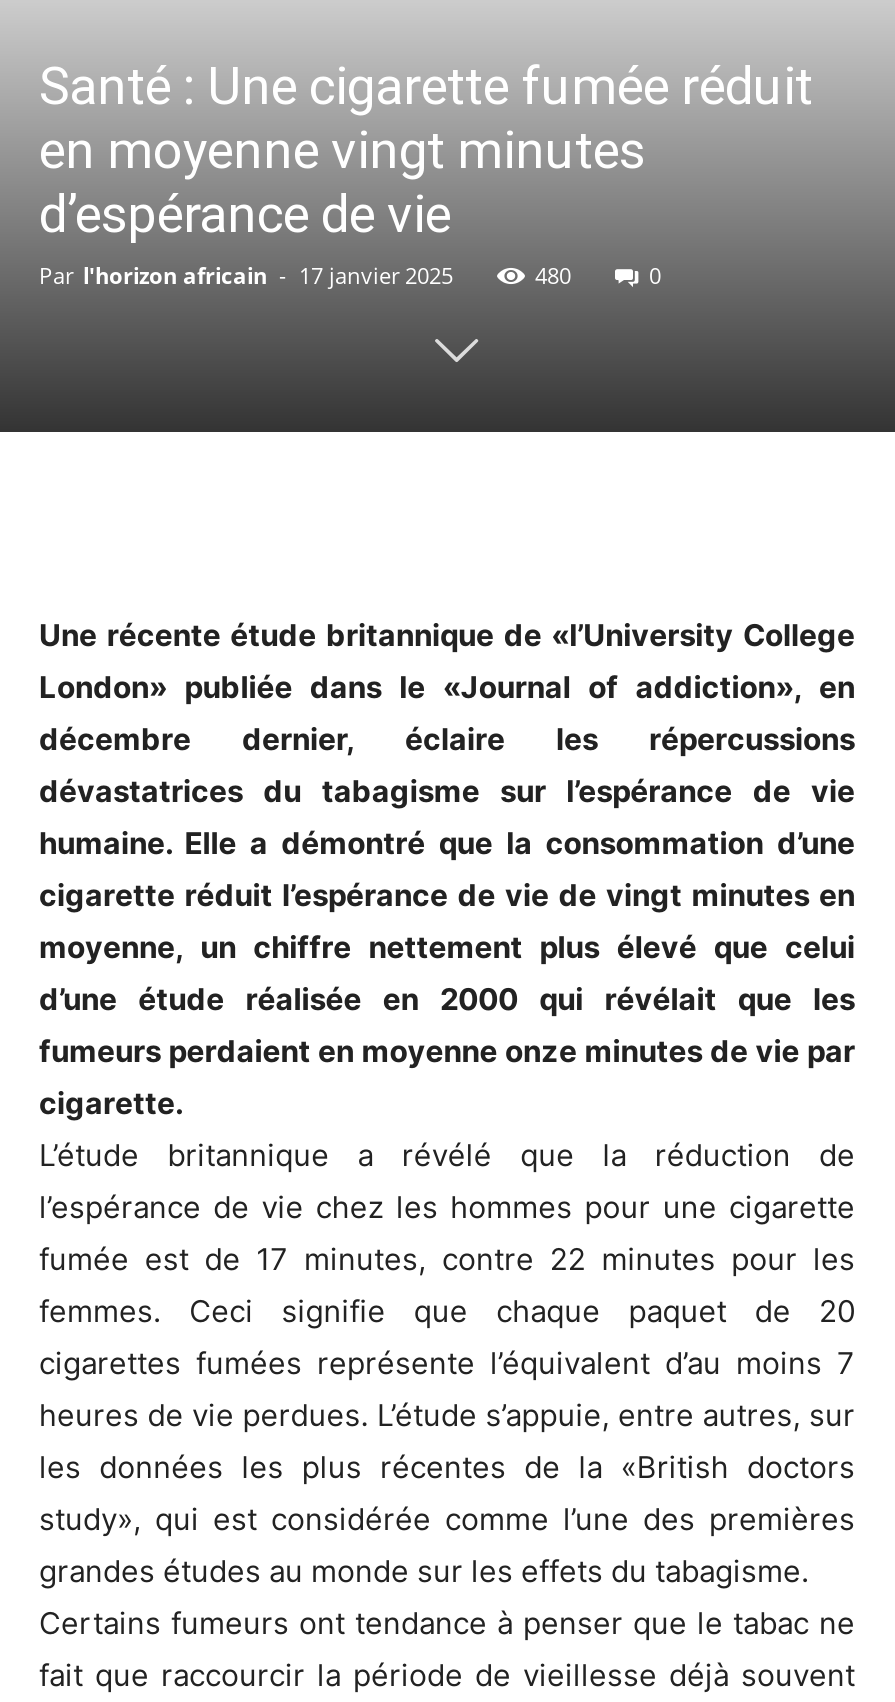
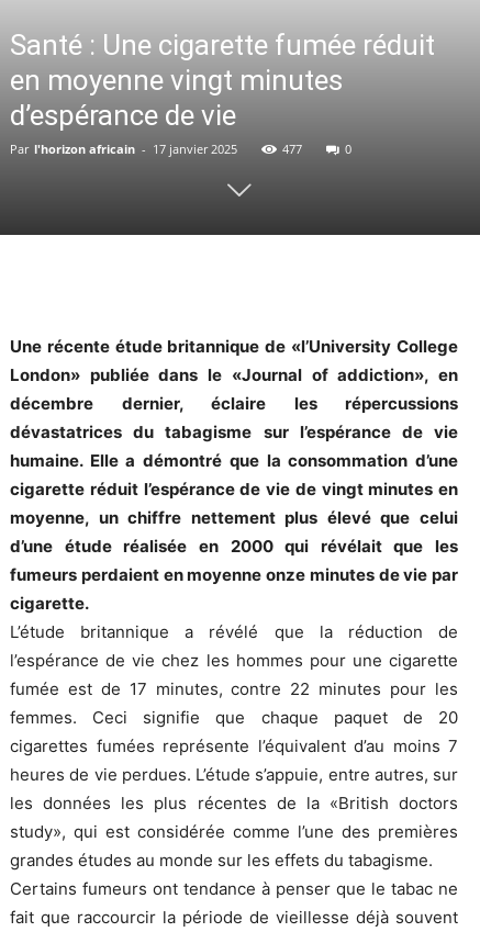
- 480
+ 477
